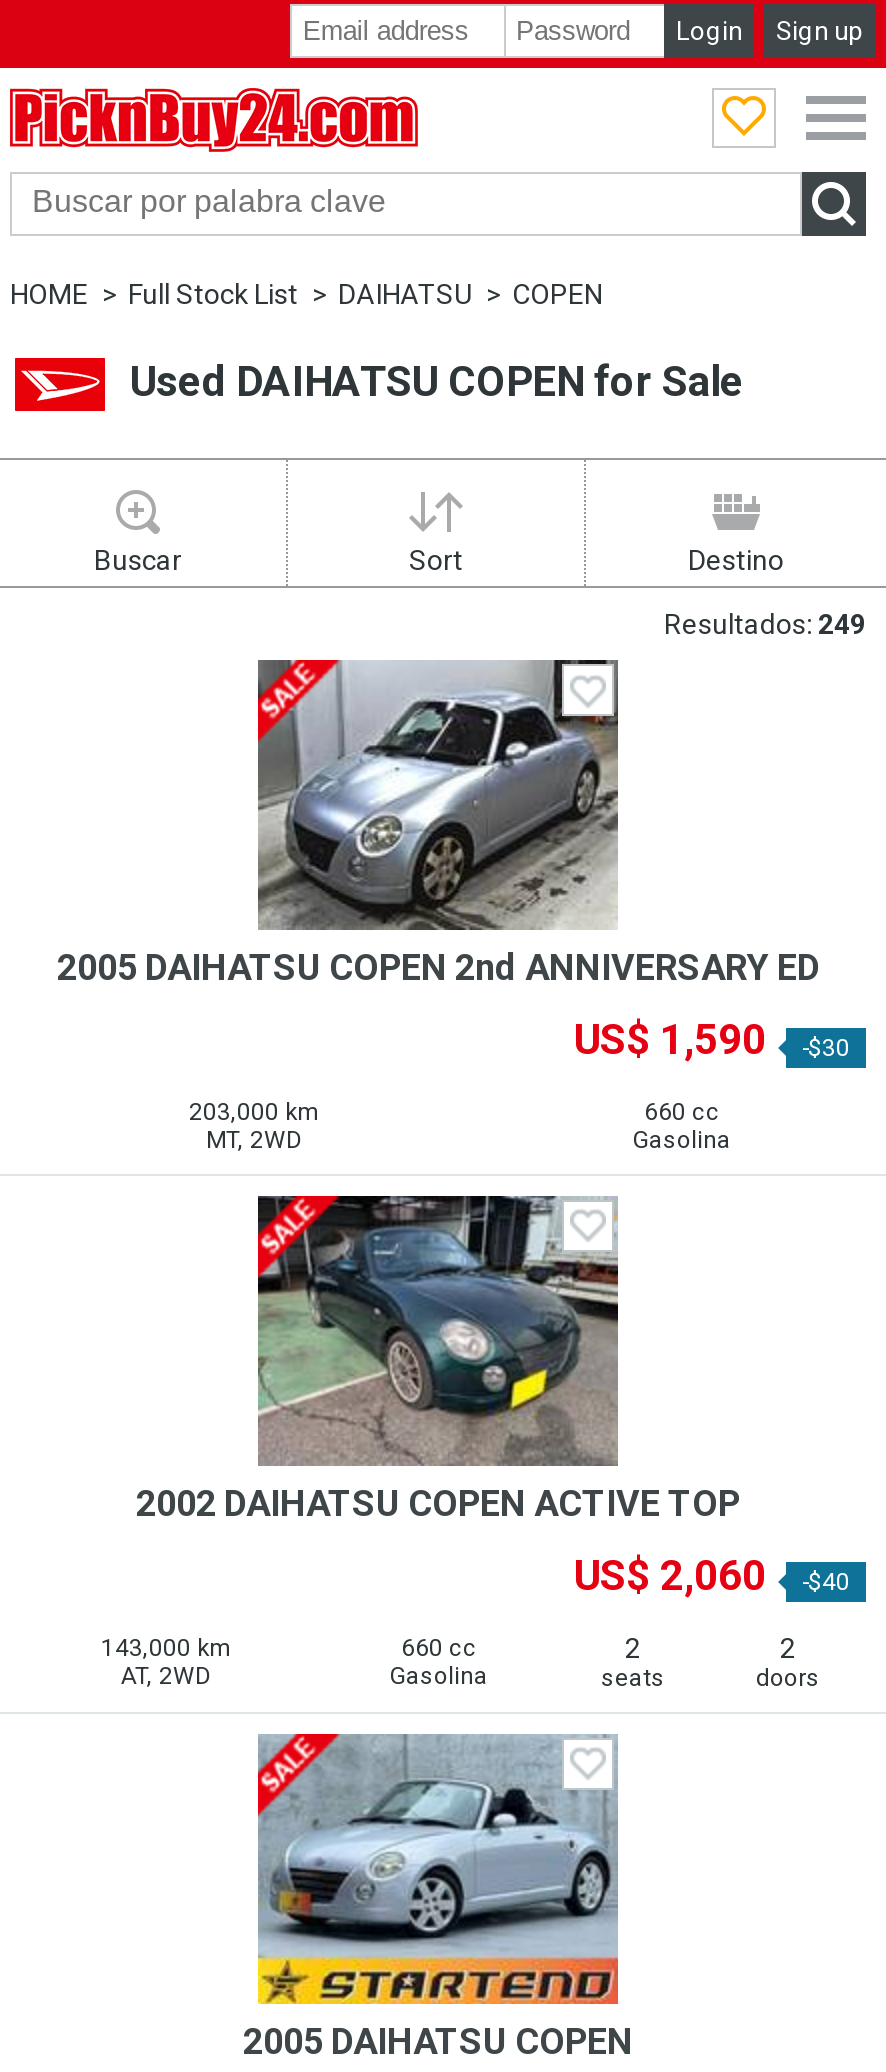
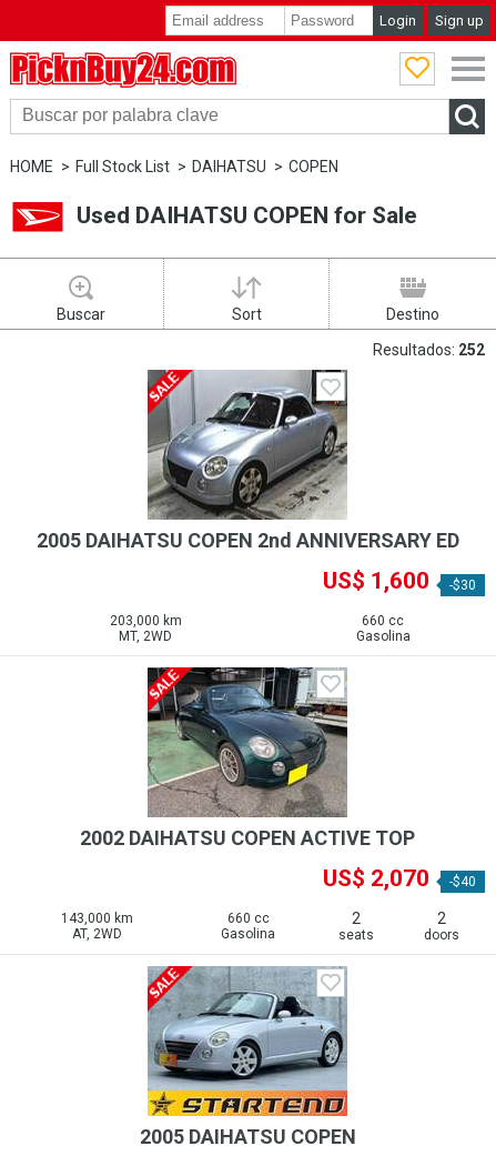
- Resultados: 249
+ Resultados: 252

- US$ 1,590 -$30
+ US$ 1,600 -$30

- US$ 2,060 -$40
+ US$ 2,070 -$40
